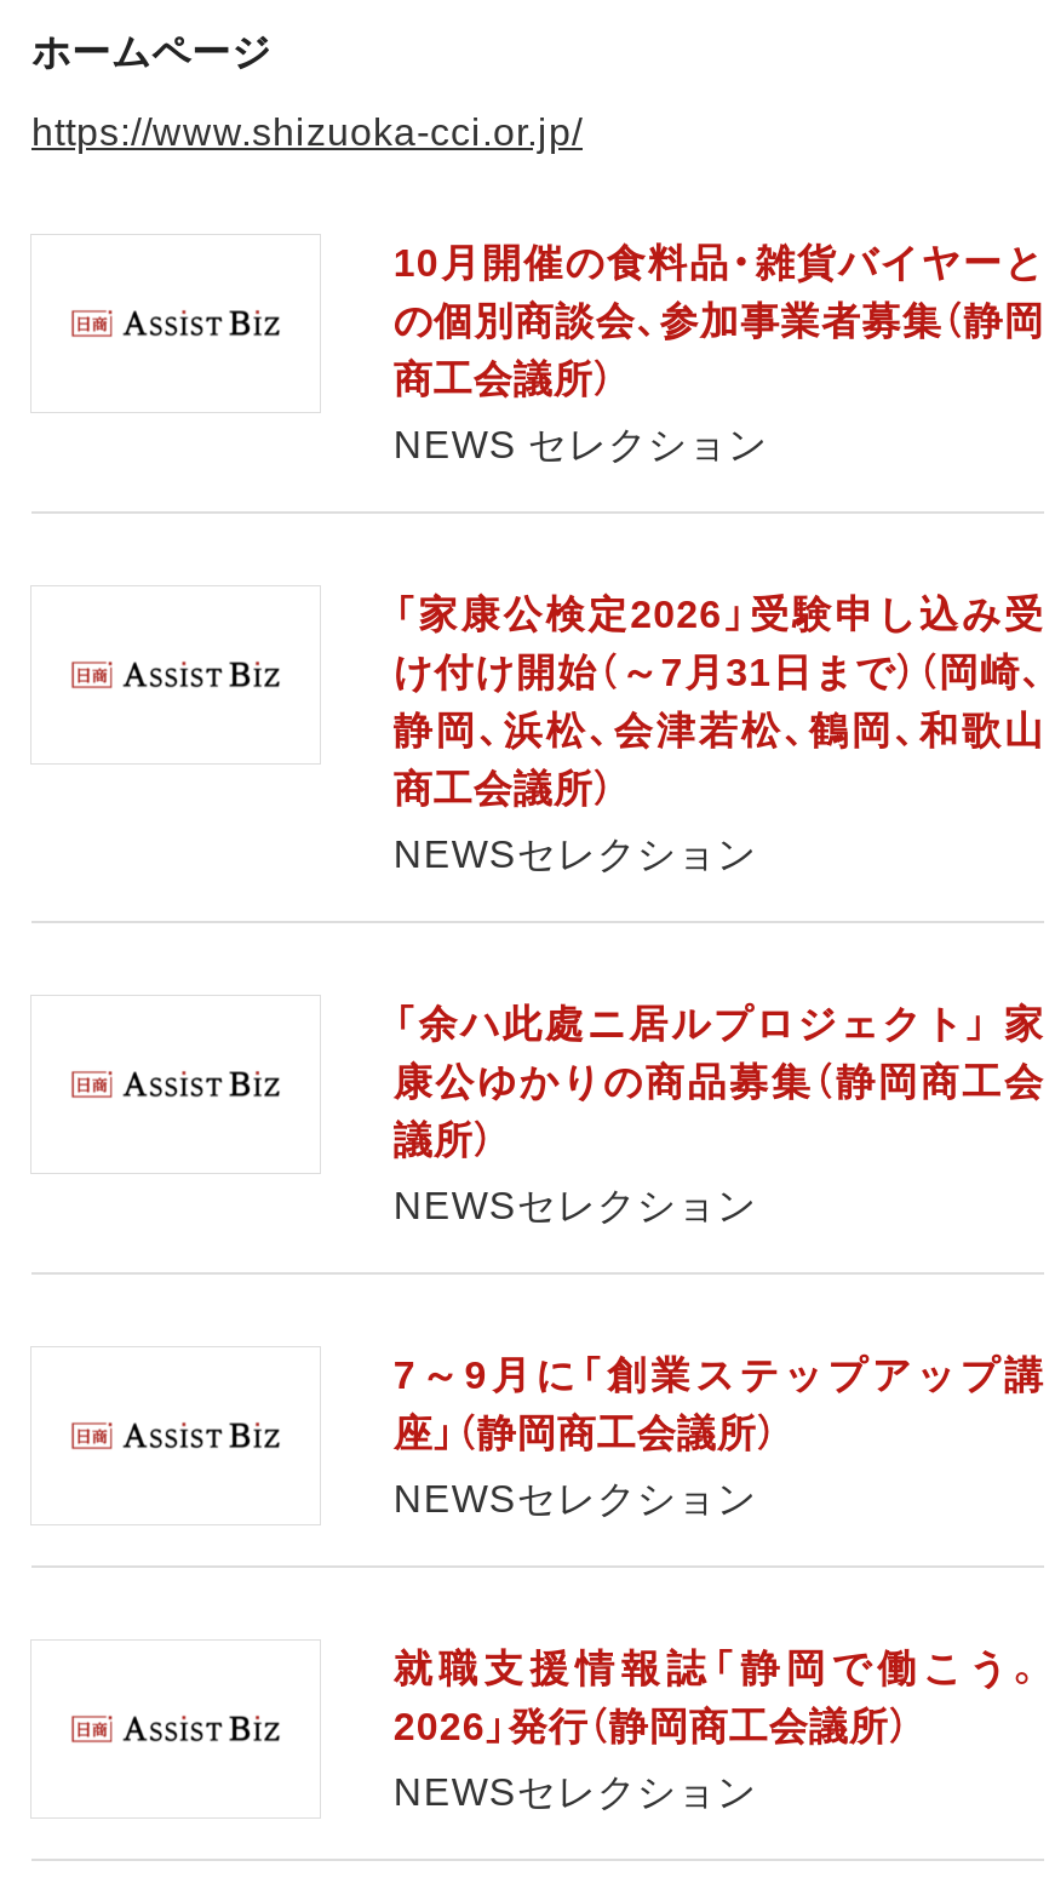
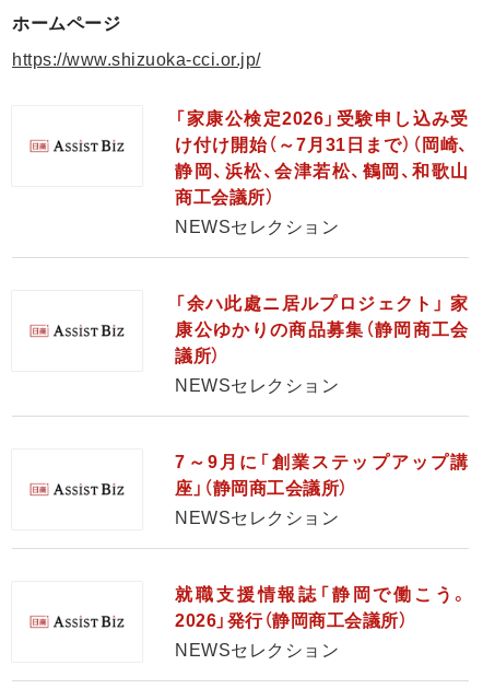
- 10月開催の食料品・雑貨バイヤーと
- の個別商談会、参加事業者募集（静岡
- 商工会議所）
- NEWS セレクション
